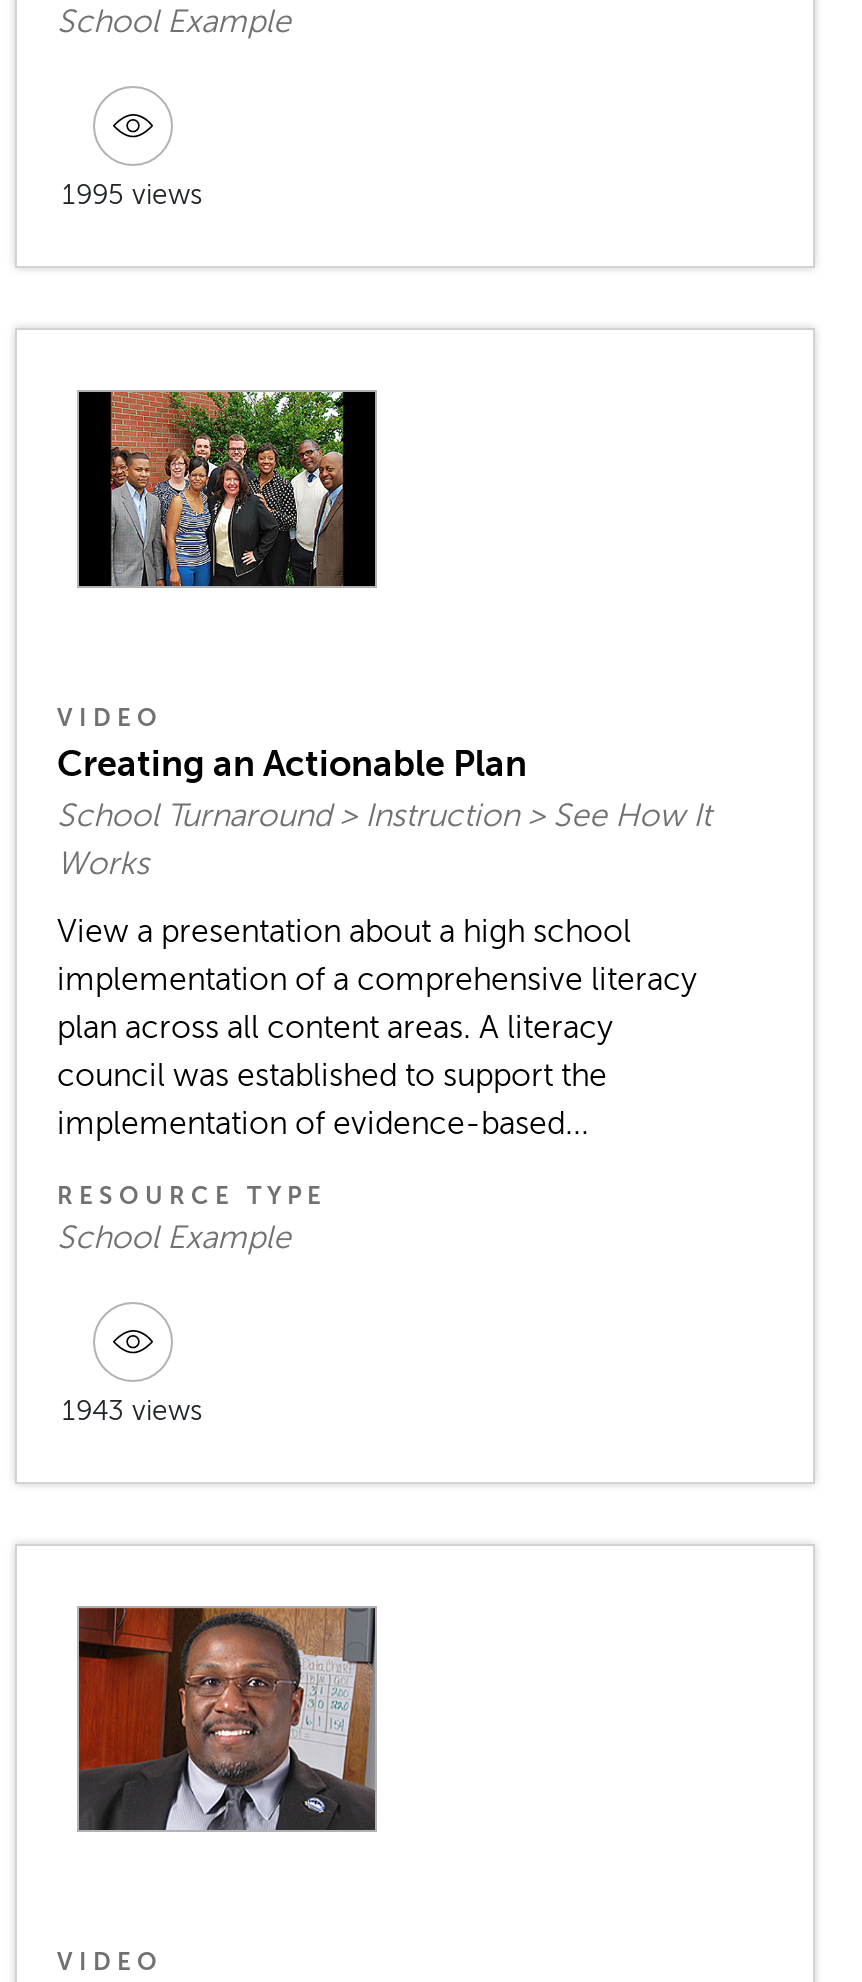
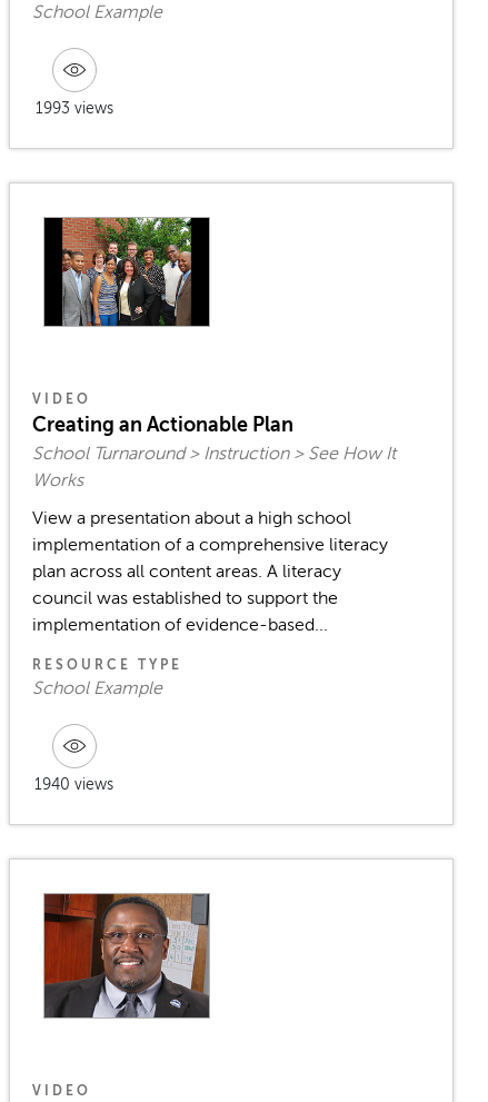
- 1995 views
+ 1993 views

- 1943 views
+ 1940 views
